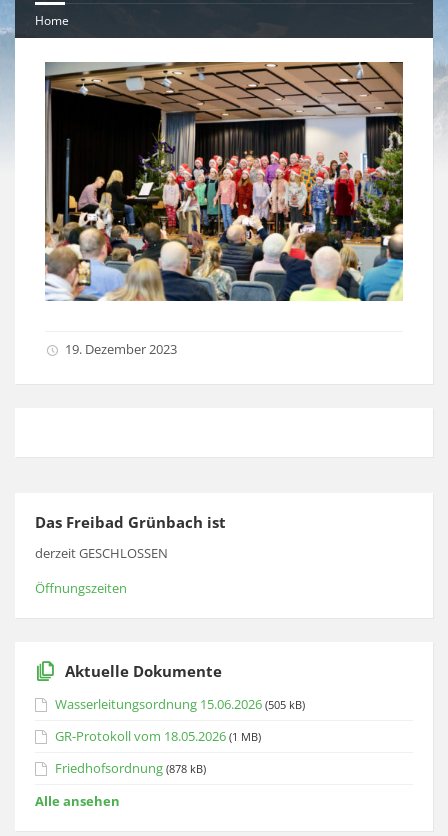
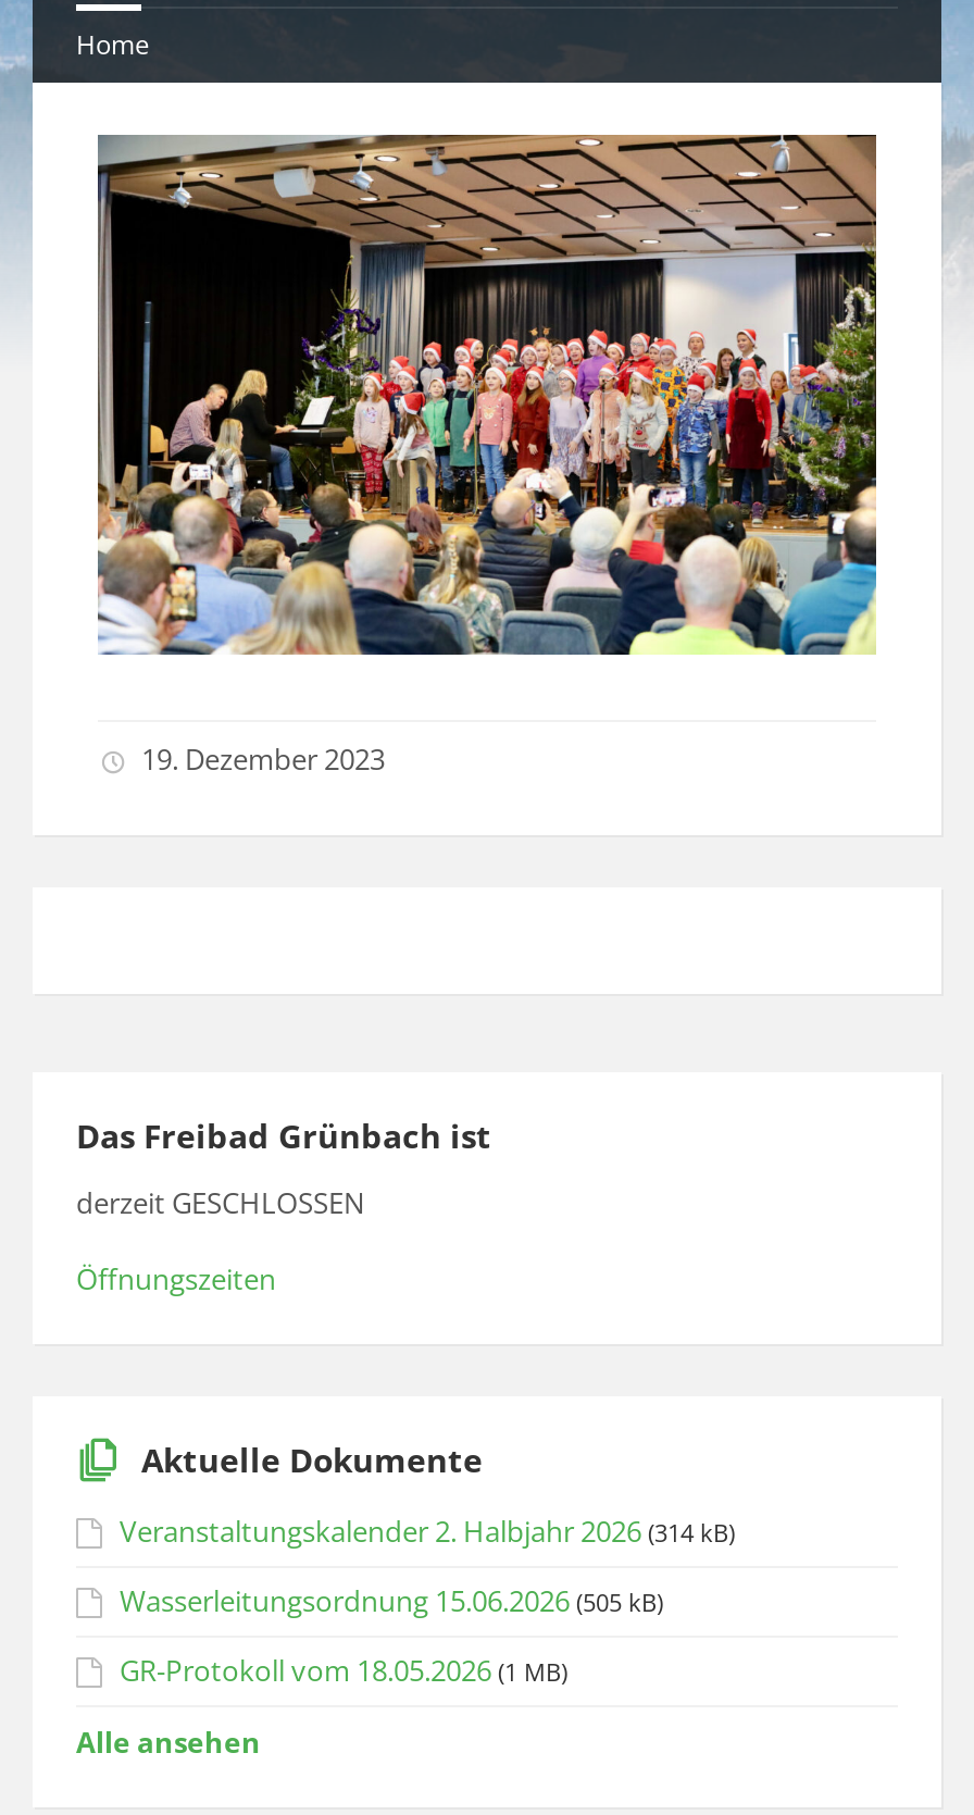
+ Veranstaltungskalender 2. Halbjahr 2026 (314 kB)

moved down: Wasserleitungsordnung 15.06.2026 (505 kB) | GR-Protokoll vom 18.05.2026 (1 MB)

- Friedhofsordnung (878 kB)
